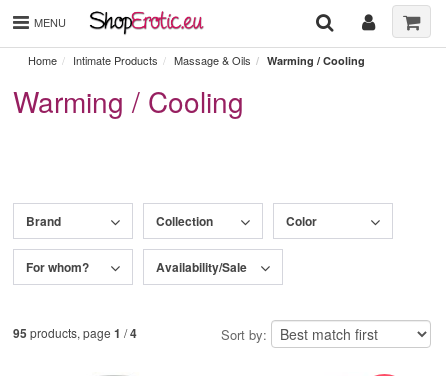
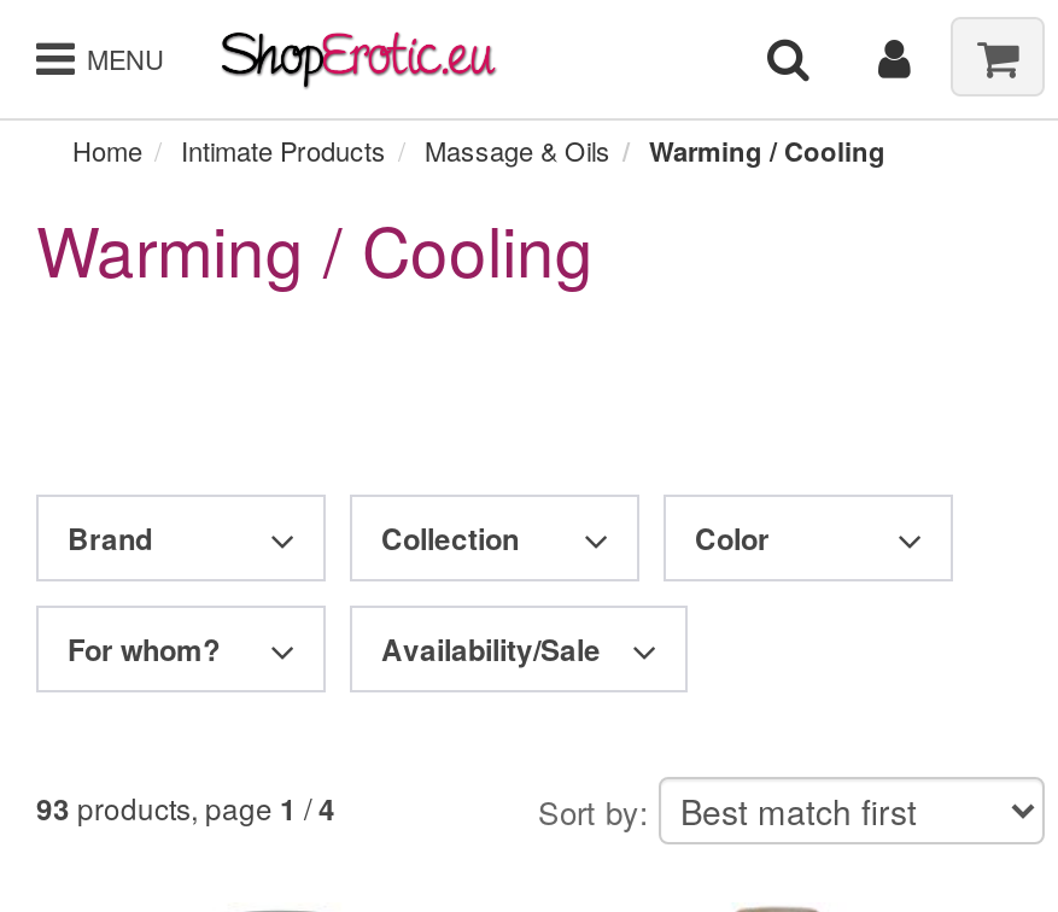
- 95 products, page 1 /4
+ 93 products, page 1 /4
